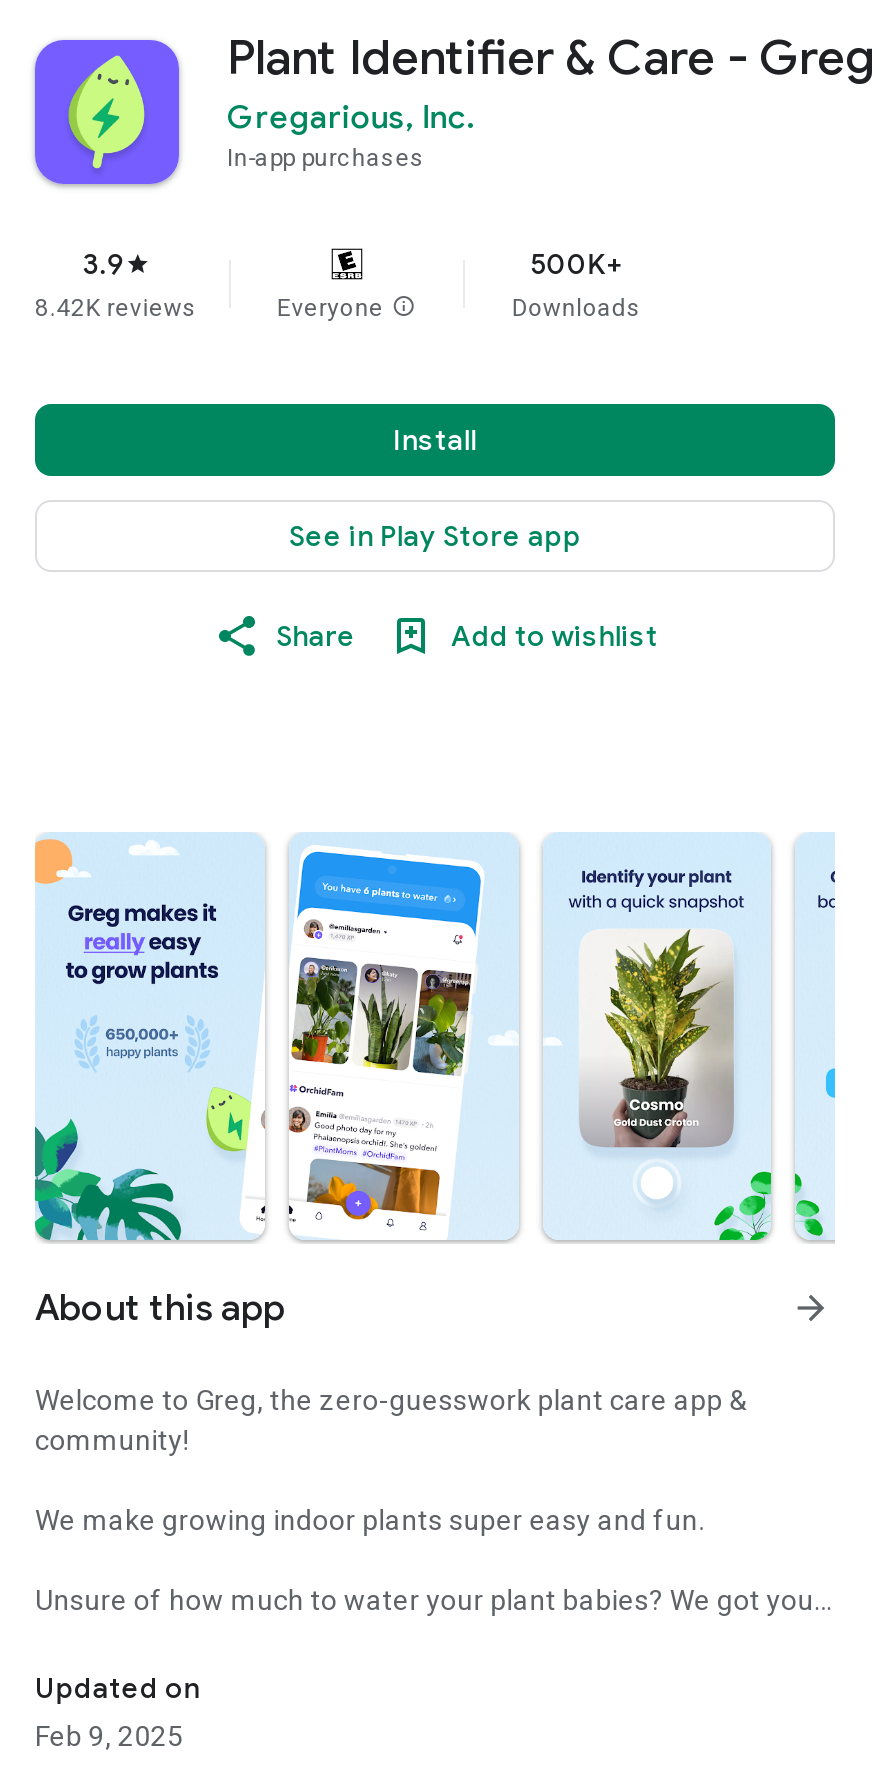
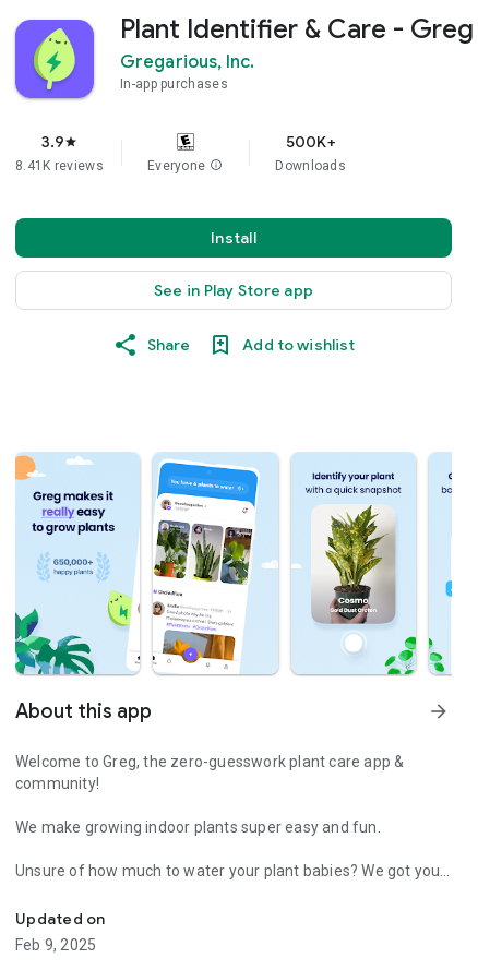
- 8.42K reviews
+ 8.41K reviews
